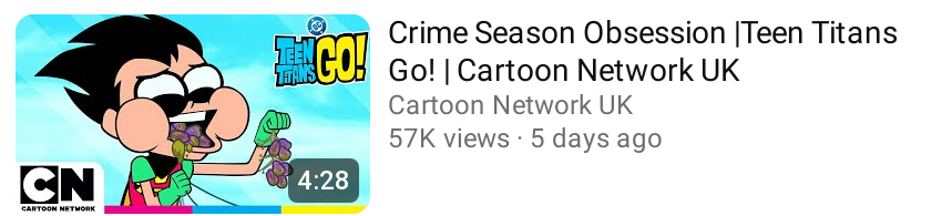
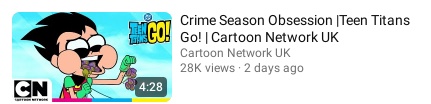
- 57K views
+ 28K views

- 5 days ago
+ 2 days ago
